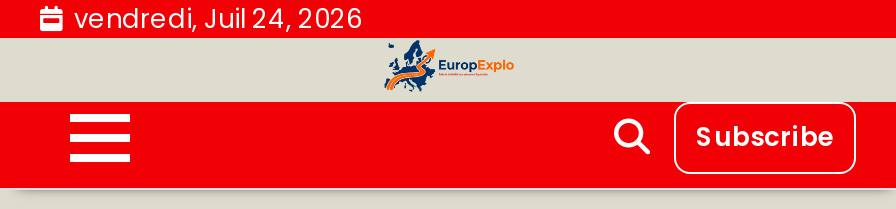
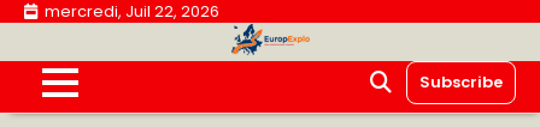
- vendredi, Juil 24, 2026
+ mercredi, Juil 22, 2026
